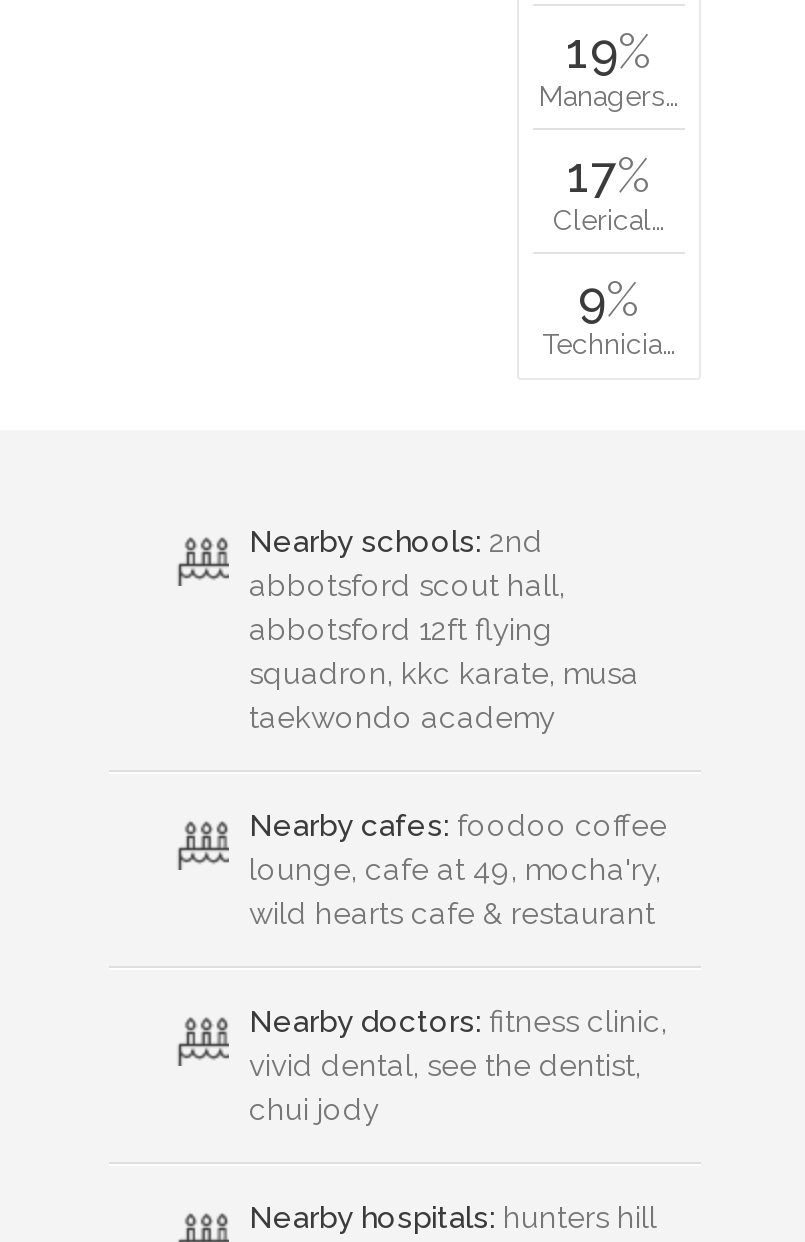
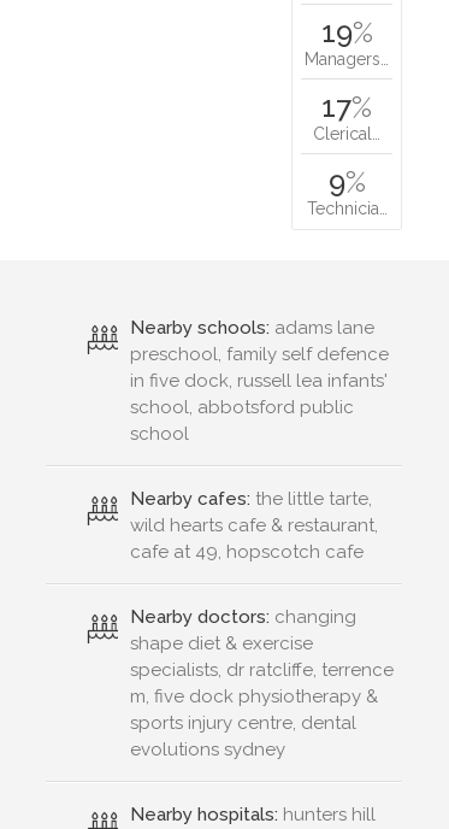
- Nearby schools: 2nd
- abbotsford scout hall,
- abbotsford 12ft flying
- squadron, kkc karate, musa
- taekwondo academy
+ Nearby schools: adams lane
+ preschool, family self defence
+ in five dock, russell lea infants'
+ school, abbotsford public
+ school

- Nearby cafes: foodoo coffee
- lounge, cafe at 49, mocha'ry,
- wild hearts cafe & restaurant
+ Nearby cafes: the little tarte,
+ wild hearts cafe & restaurant,
+ cafe at 49, hopscotch cafe

- Nearby doctors: fitness clinic,
- vivid dental, see the dentist,
- chui jody
+ Nearby doctors: changing
+ shape diet & exercise
+ specialists, dr ratcliffe, terrence
+ m, five dock physiotherapy &
+ sports injury centre, dental
+ evolutions sydney
